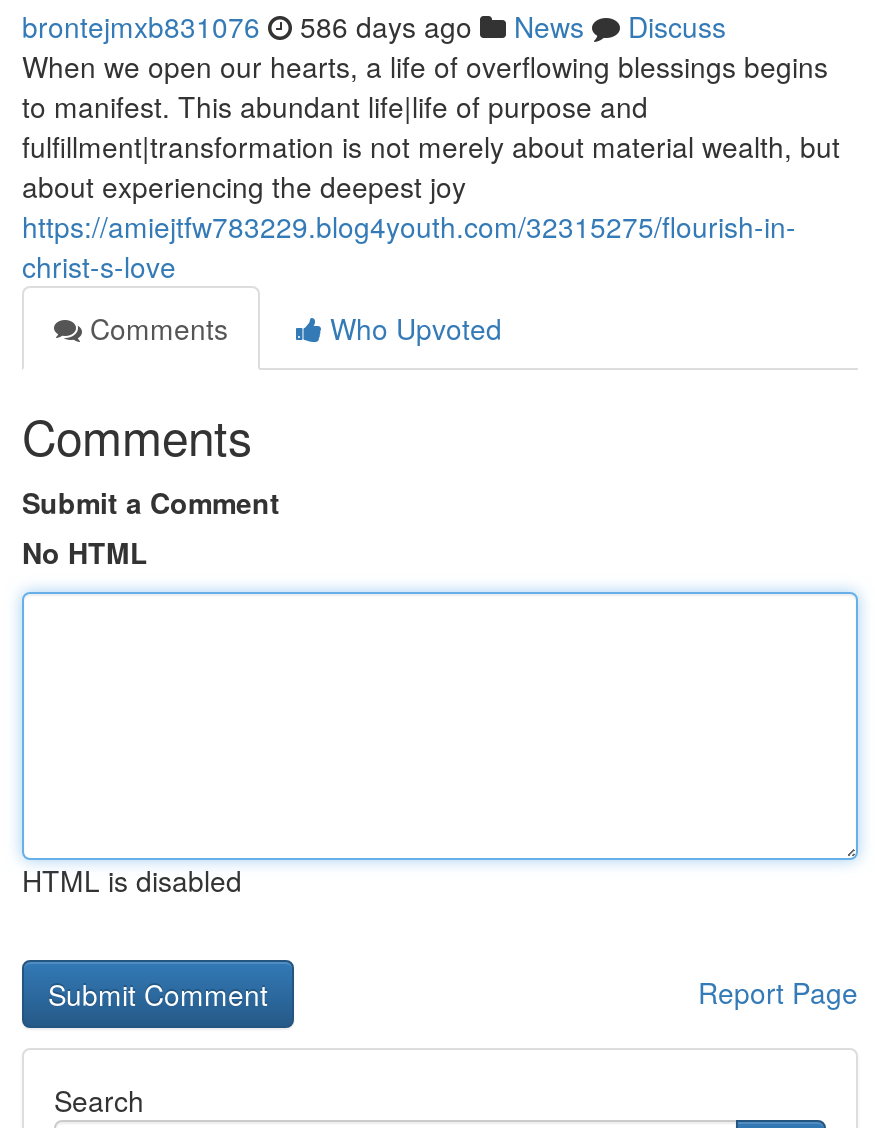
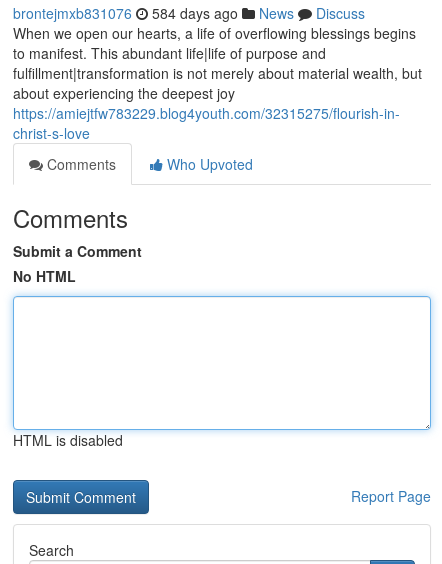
- brontejmxb831076 586 days ago News Discuss
+ brontejmxb831076 584 days ago News Discuss
